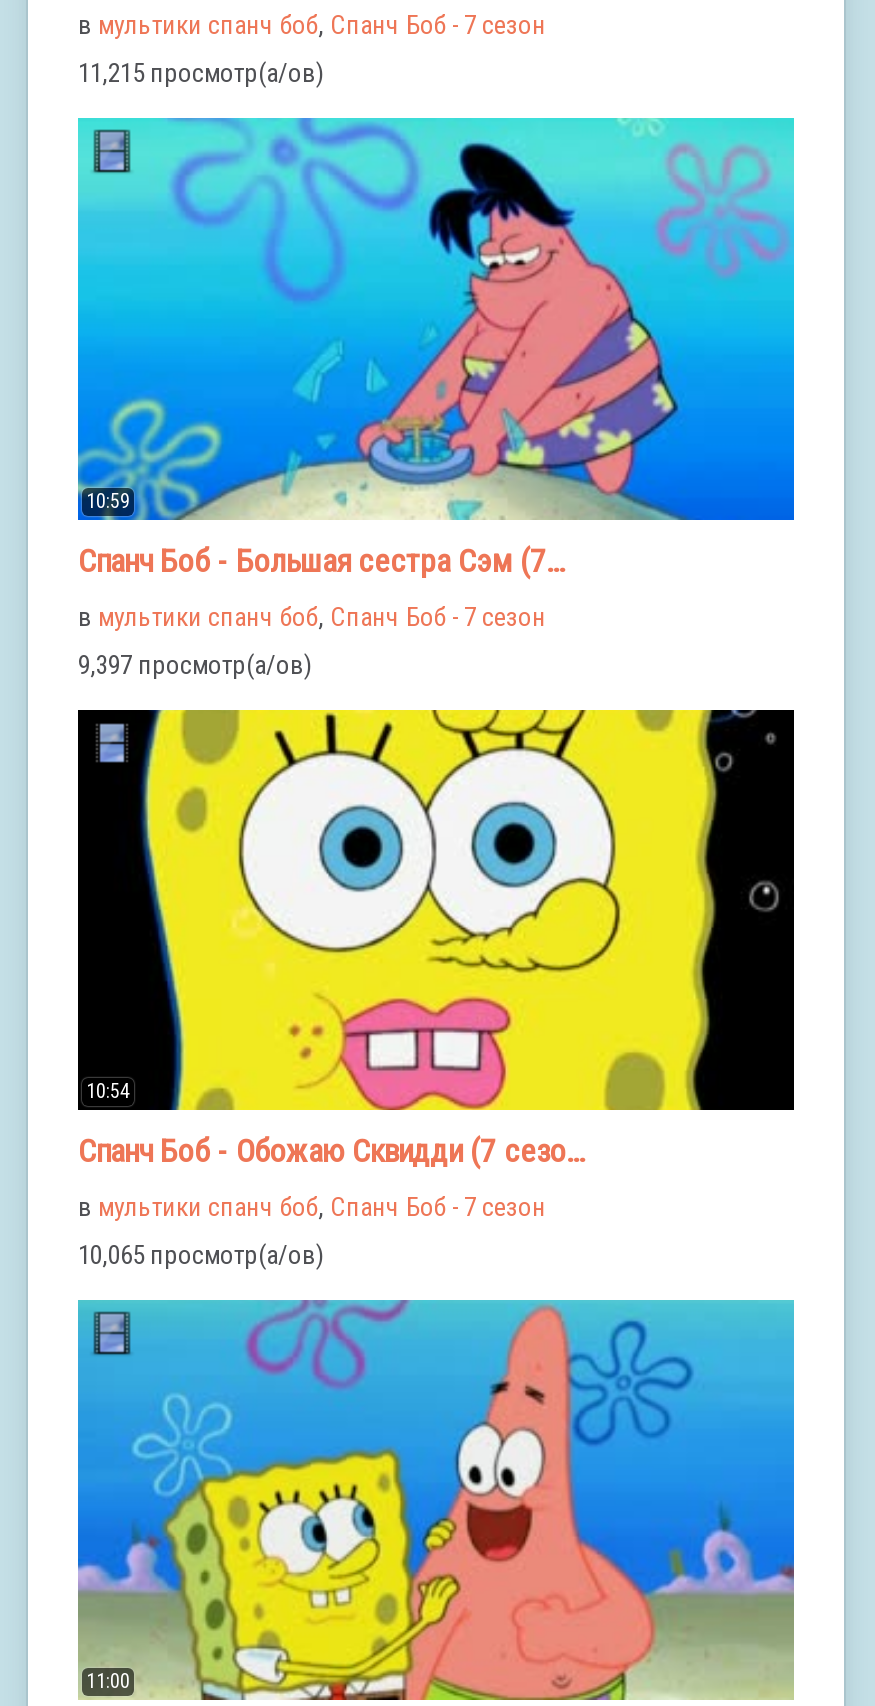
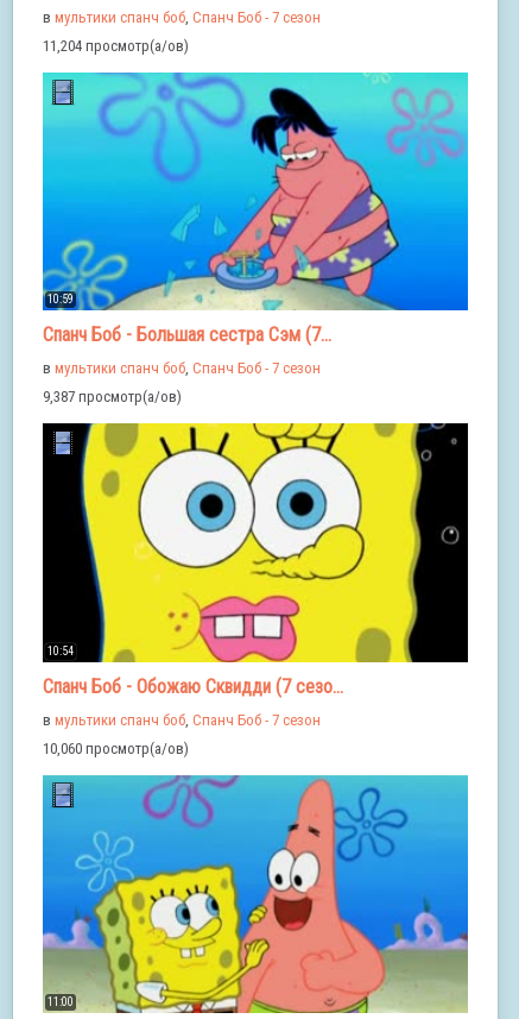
- 11,215 просмотр(а/ов)
+ 11,204 просмотр(а/ов)

- 9,397 просмотр(а/ов)
+ 9,387 просмотр(а/ов)

- 10,065 просмотр(а/ов)
+ 10,060 просмотр(а/ов)
